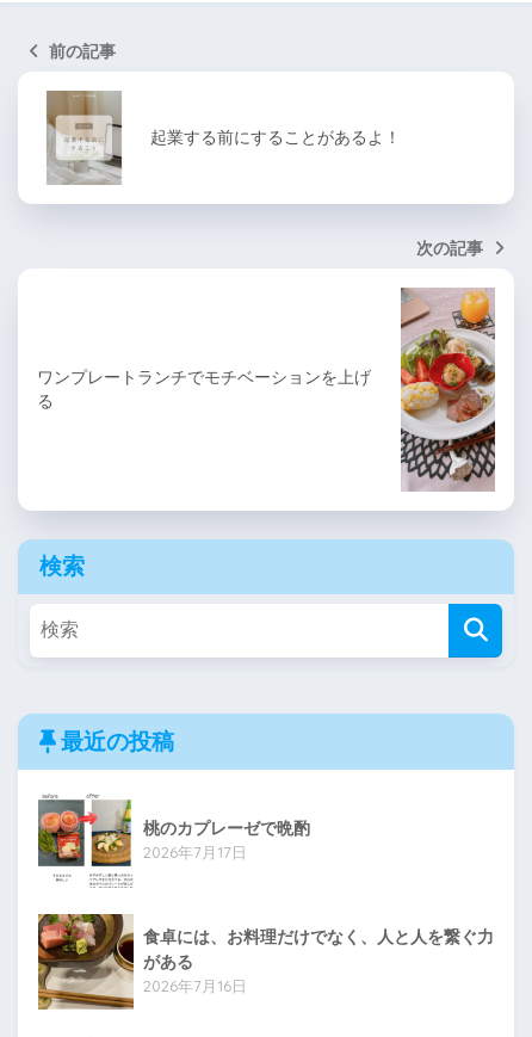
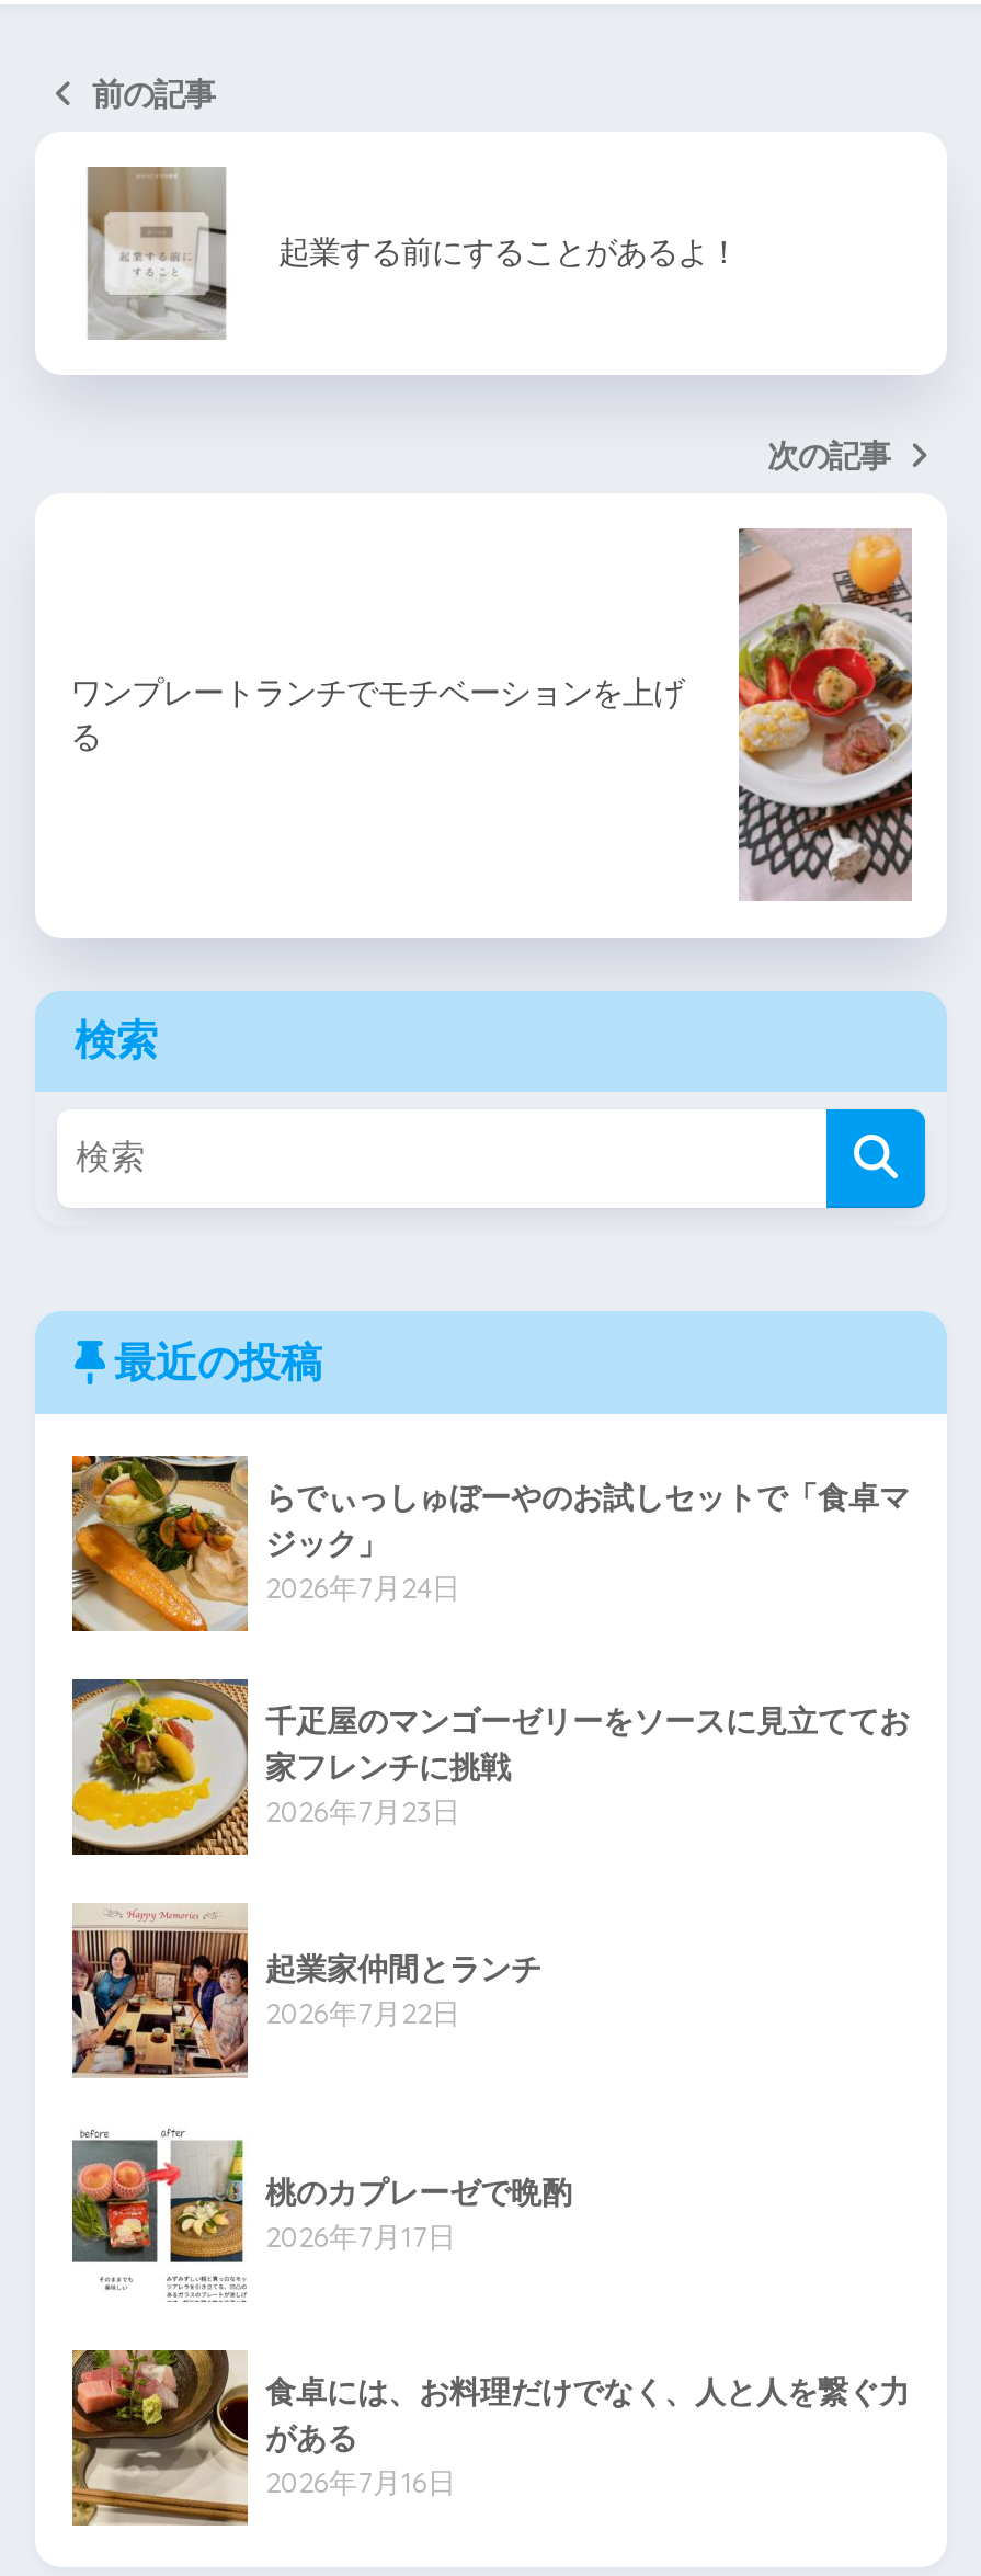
+ [image]
+ らでぃっしゅぼーやのお試しセットで「食卓マ
+ ジック」
+ 2026年7月24日

+ [image]
+ 千疋屋のマンゴーゼリーをソースに見立ててお
+ 家フレンチに挑戦
+ 2026年7月23日

+ [image]
+ 起業家仲間とランチ
+ 2026年7月22日
